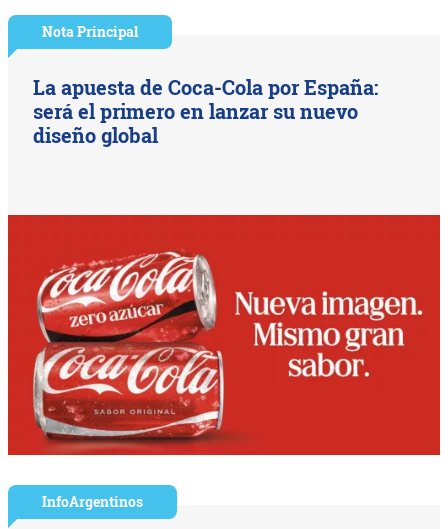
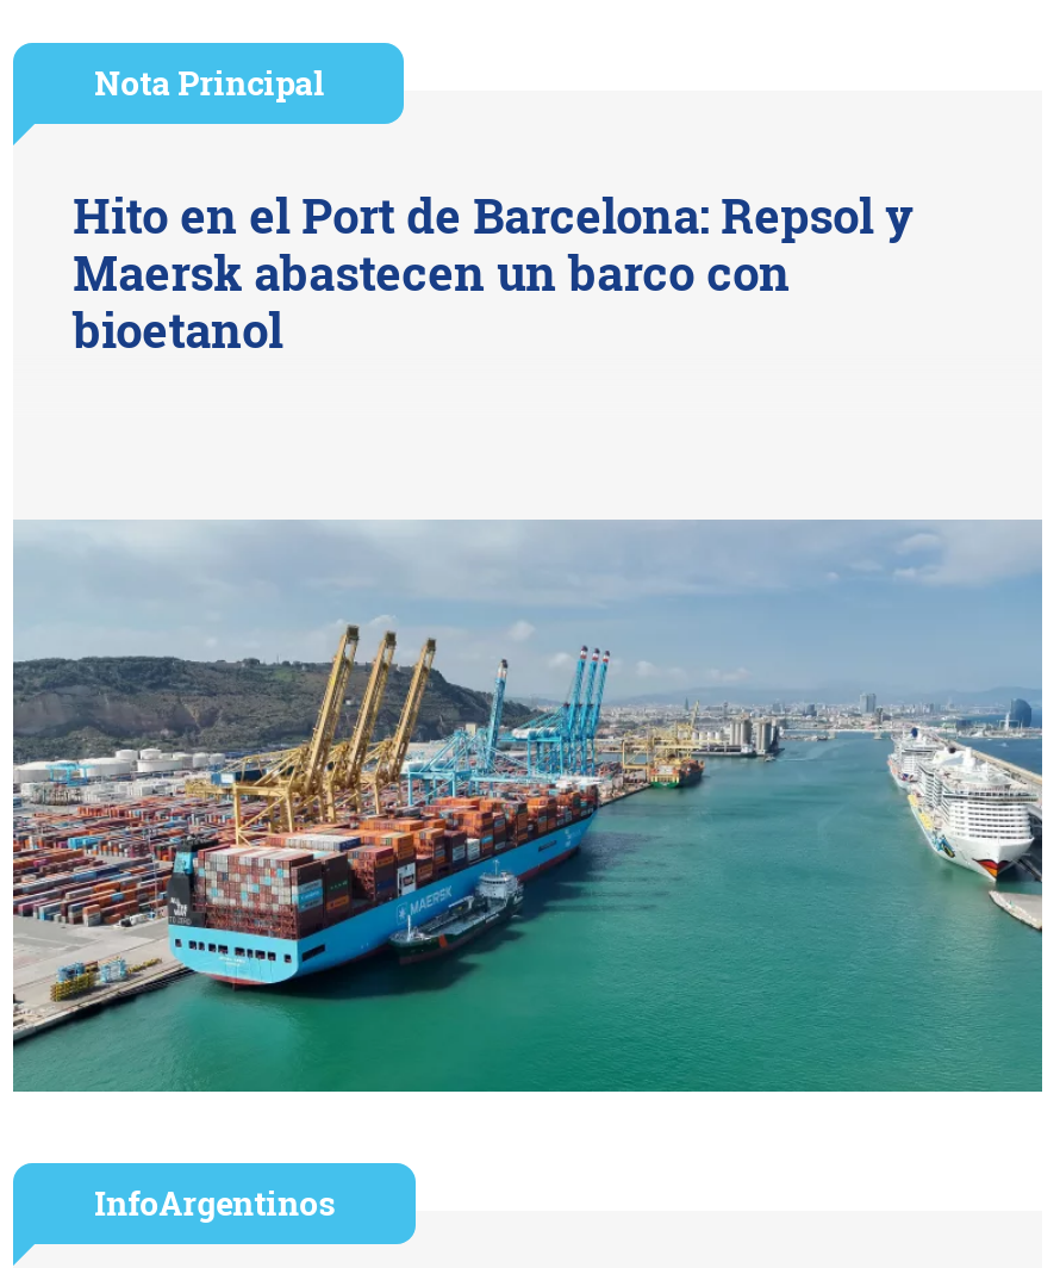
- La apuesta de Coca-Cola por España:
- será el primero en lanzar su nuevo
- diseño global
+ Hito en el Port de Barcelona: Repsol y
+ Maersk abastecen un barco con
+ bioetanol

- [image]
+ [image]
